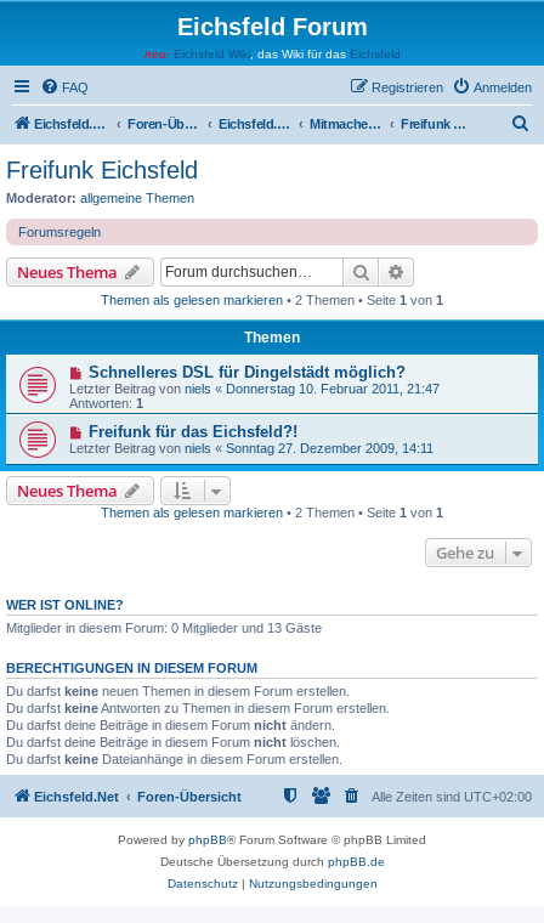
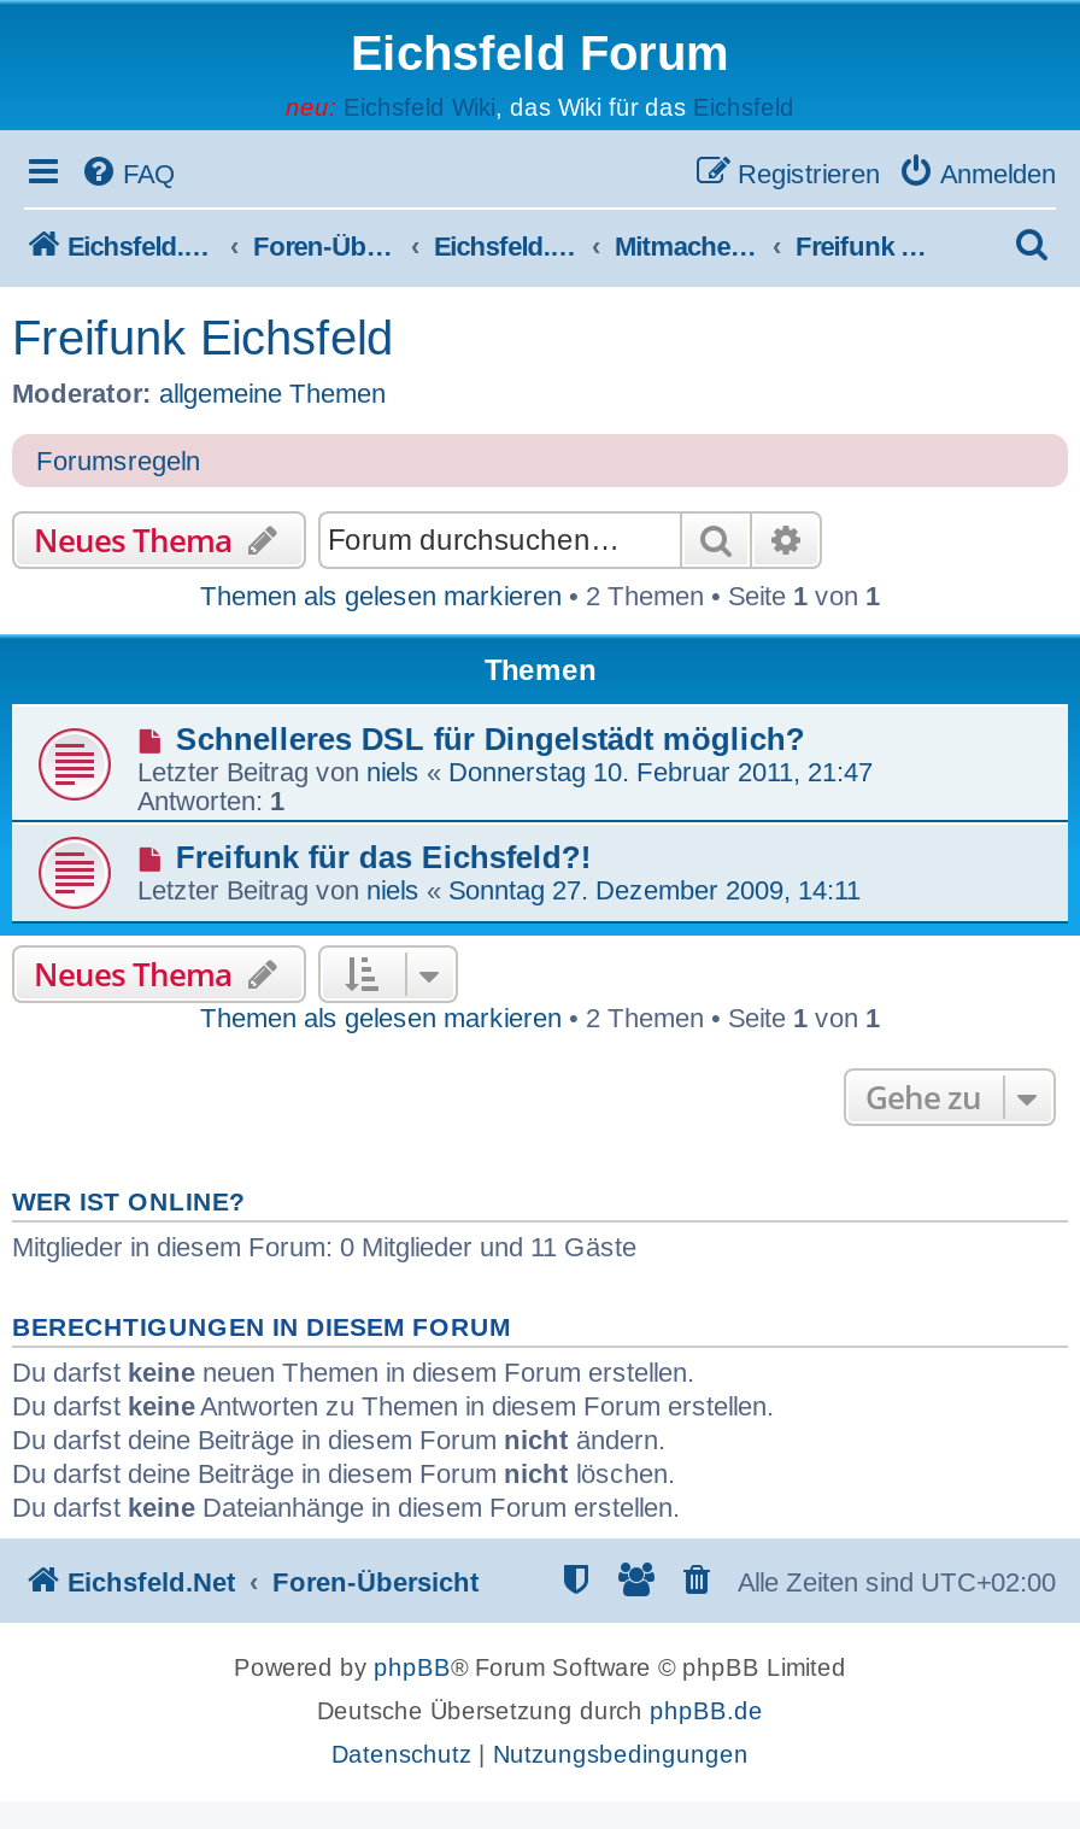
- Mitglieder in diesem Forum: 0 Mitglieder und 13 Gäste
+ Mitglieder in diesem Forum: 0 Mitglieder und 11 Gäste
